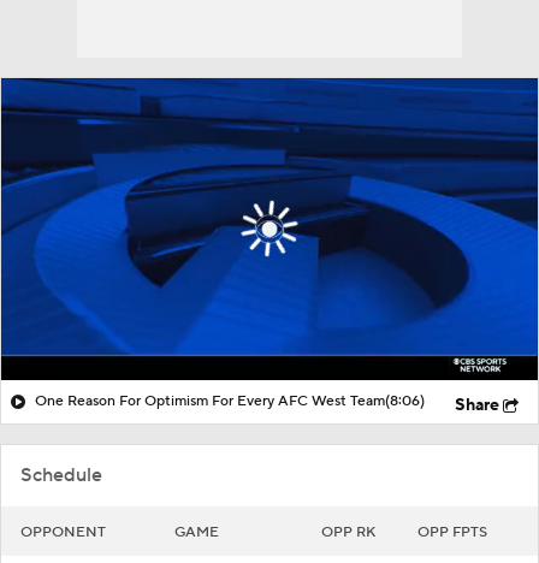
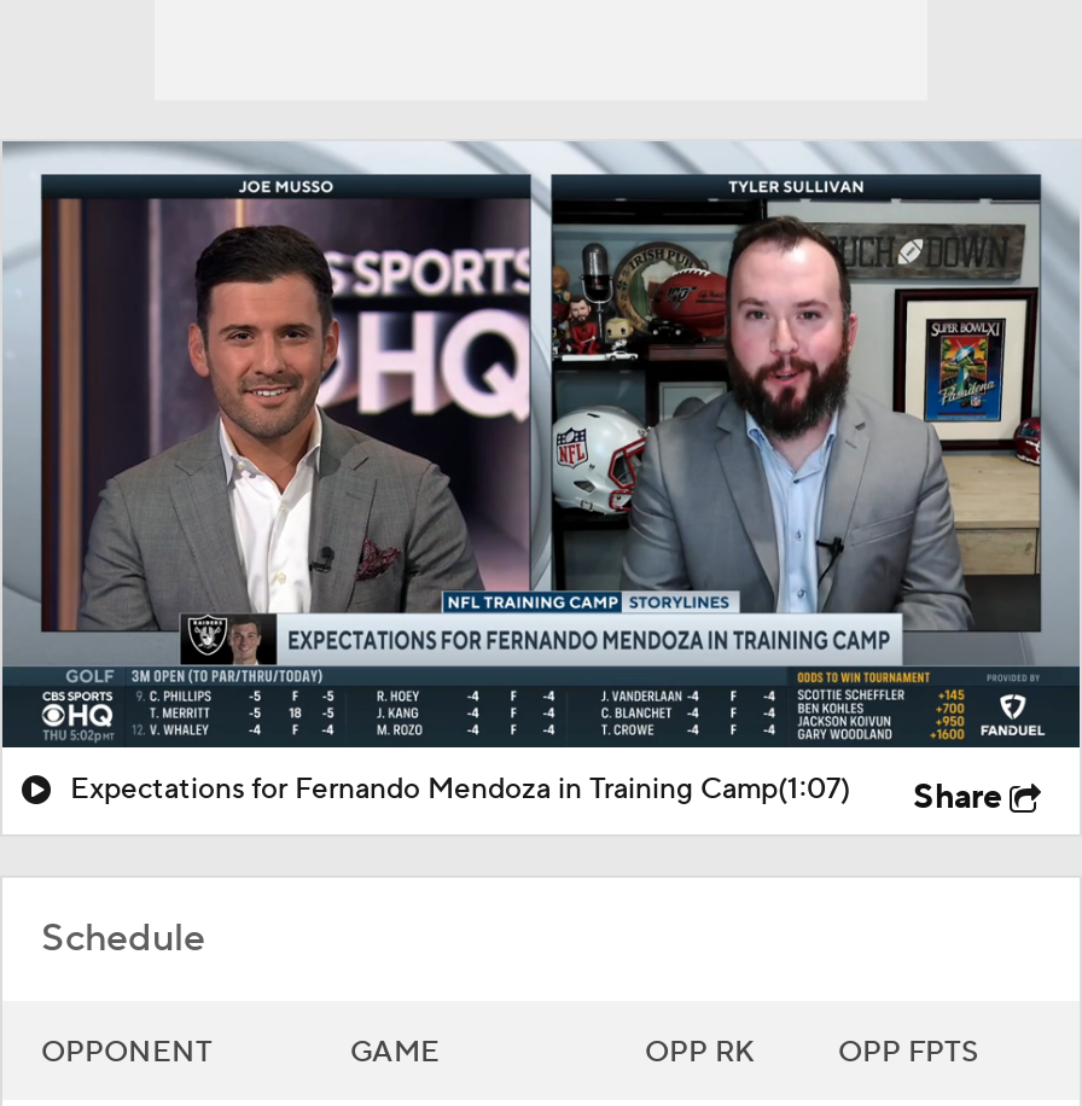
- [image]
- One Reason For Optimism For Every AFC West Team(8:06)
+ [image]
+ Expectations for Fernando Mendoza in Training Camp(1:07)
